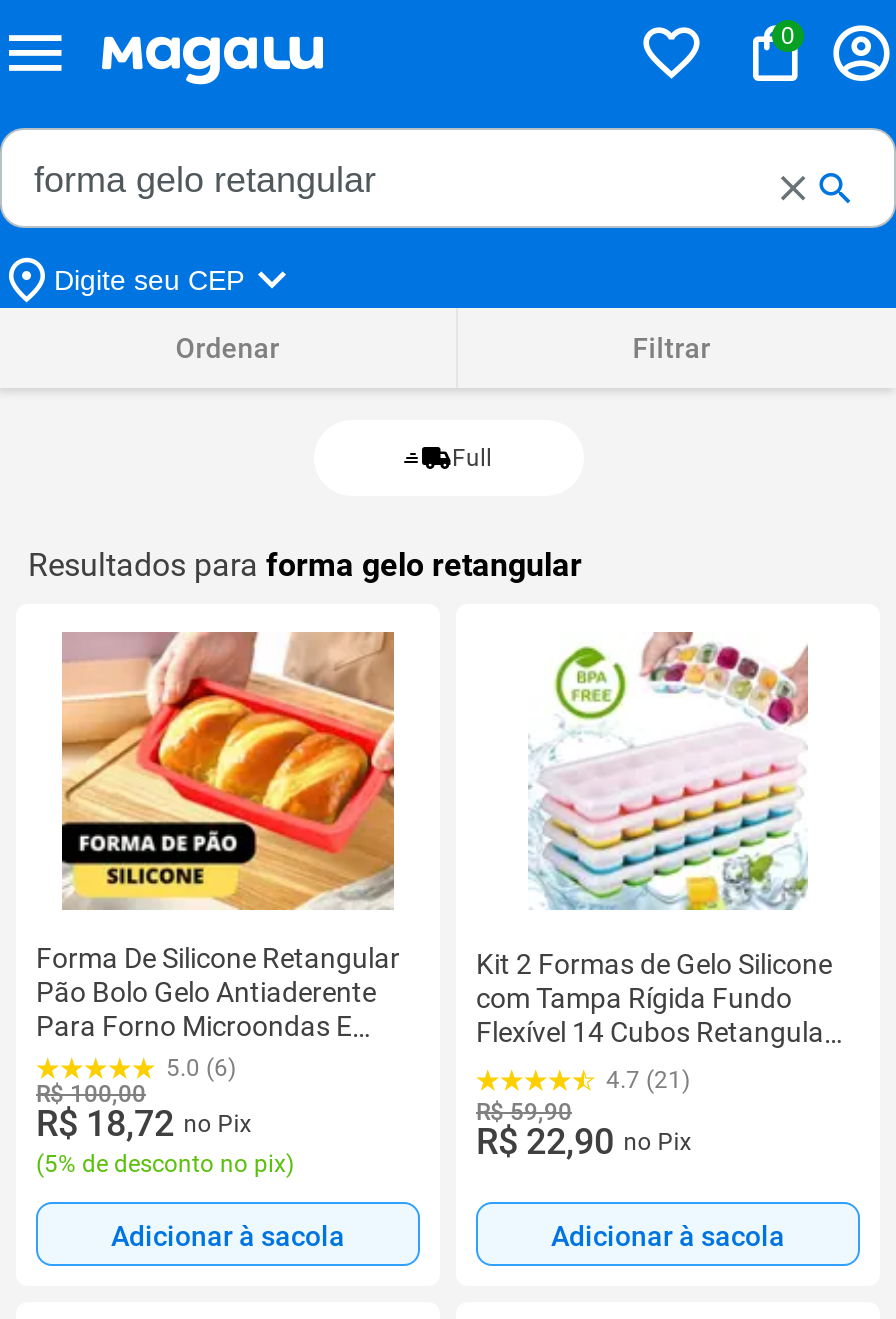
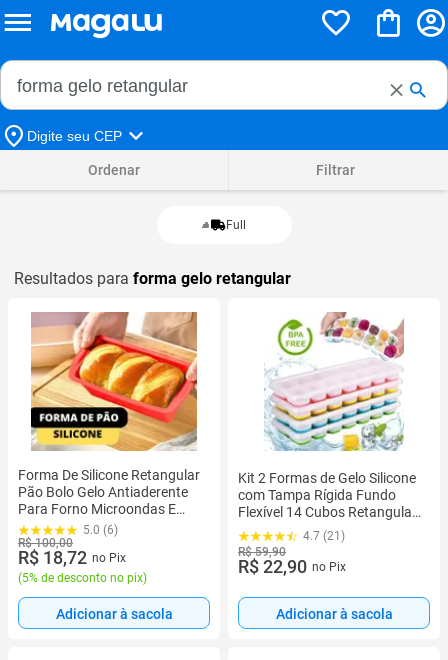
- 0
